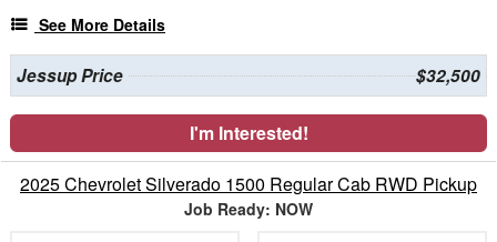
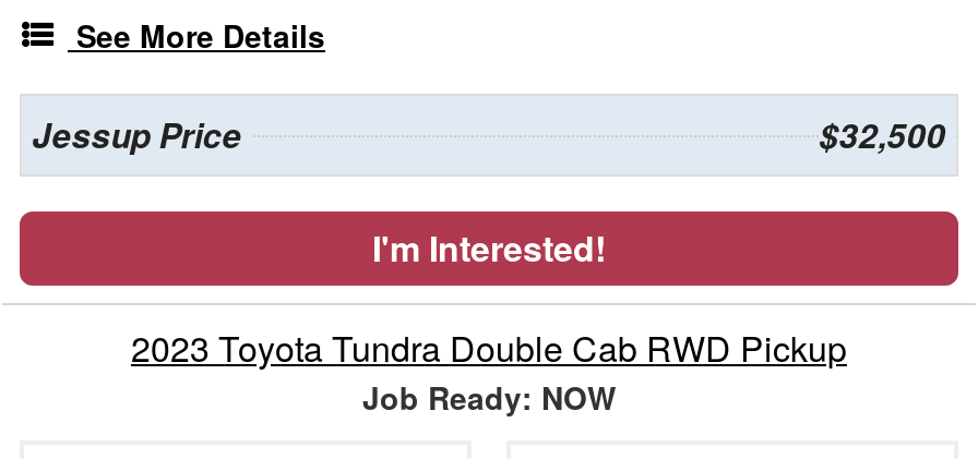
- 2025 Chevrolet Silverado 1500 Regular Cab RWD Pickup
+ 2023 Toyota Tundra Double Cab RWD Pickup
